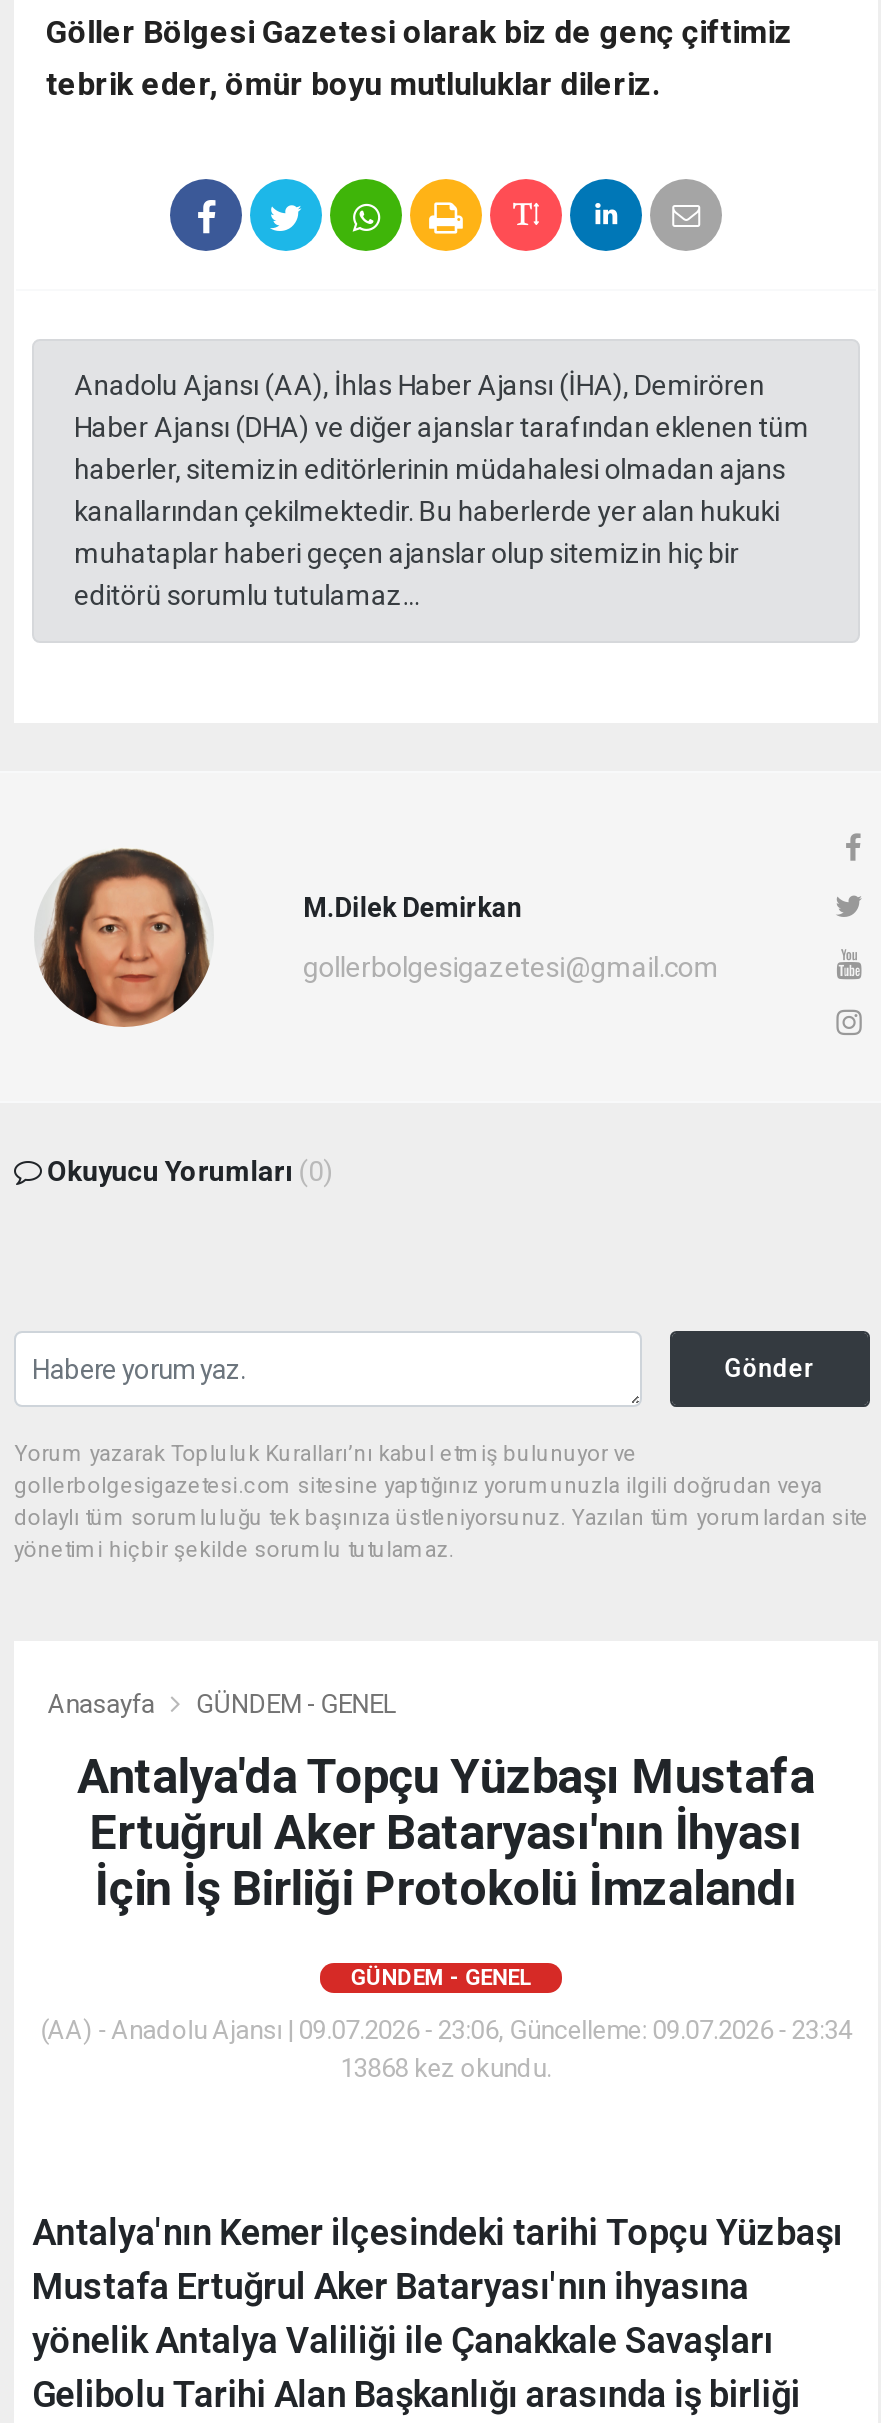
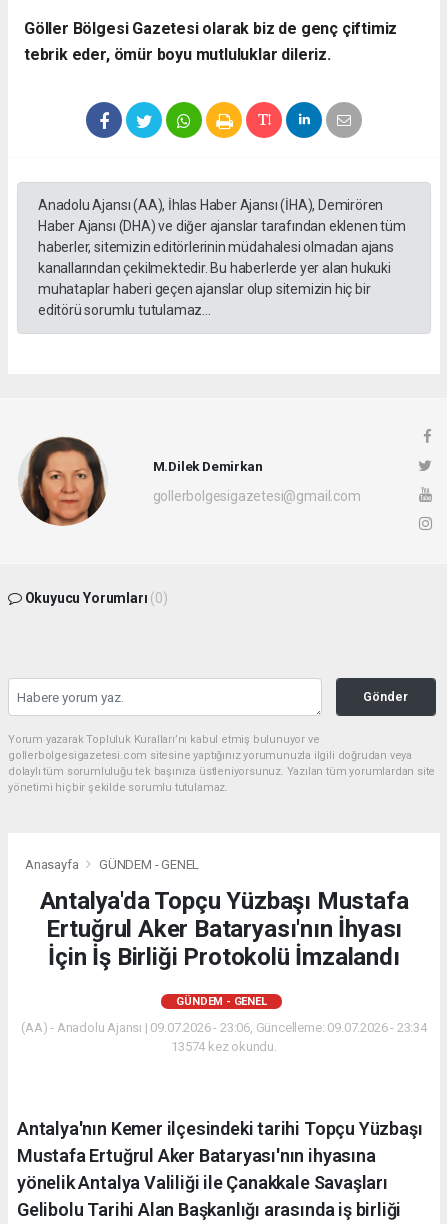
- 13868 kez okundu.
+ 13574 kez okundu.
